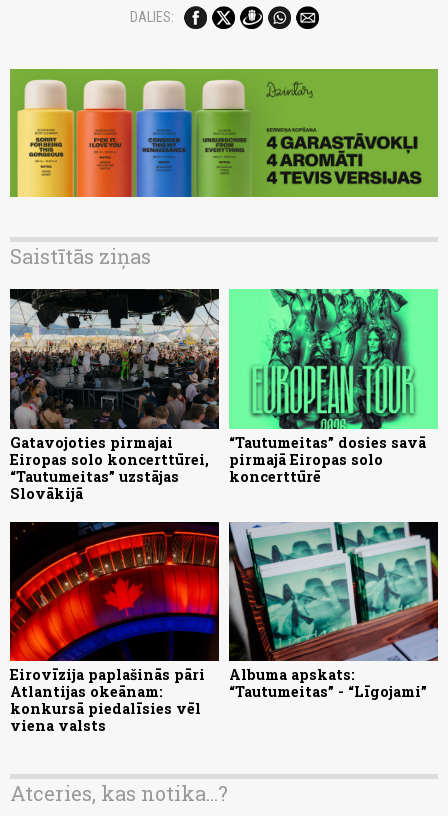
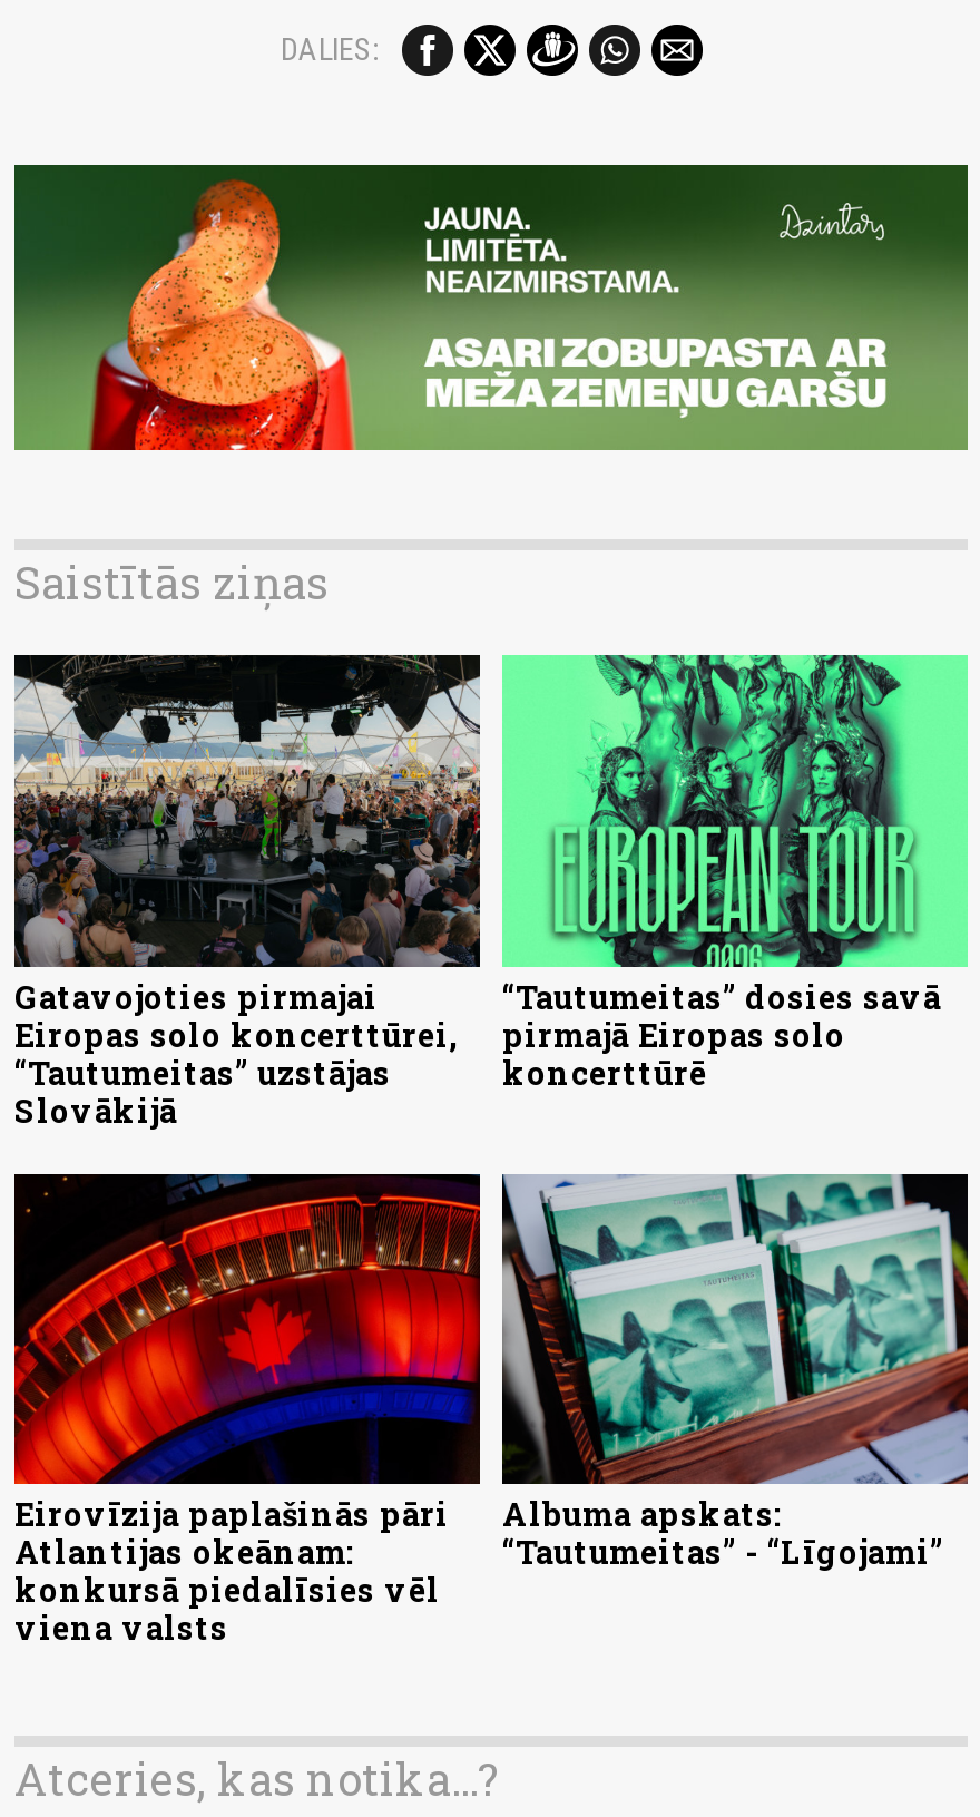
- [image]
+ [image]
